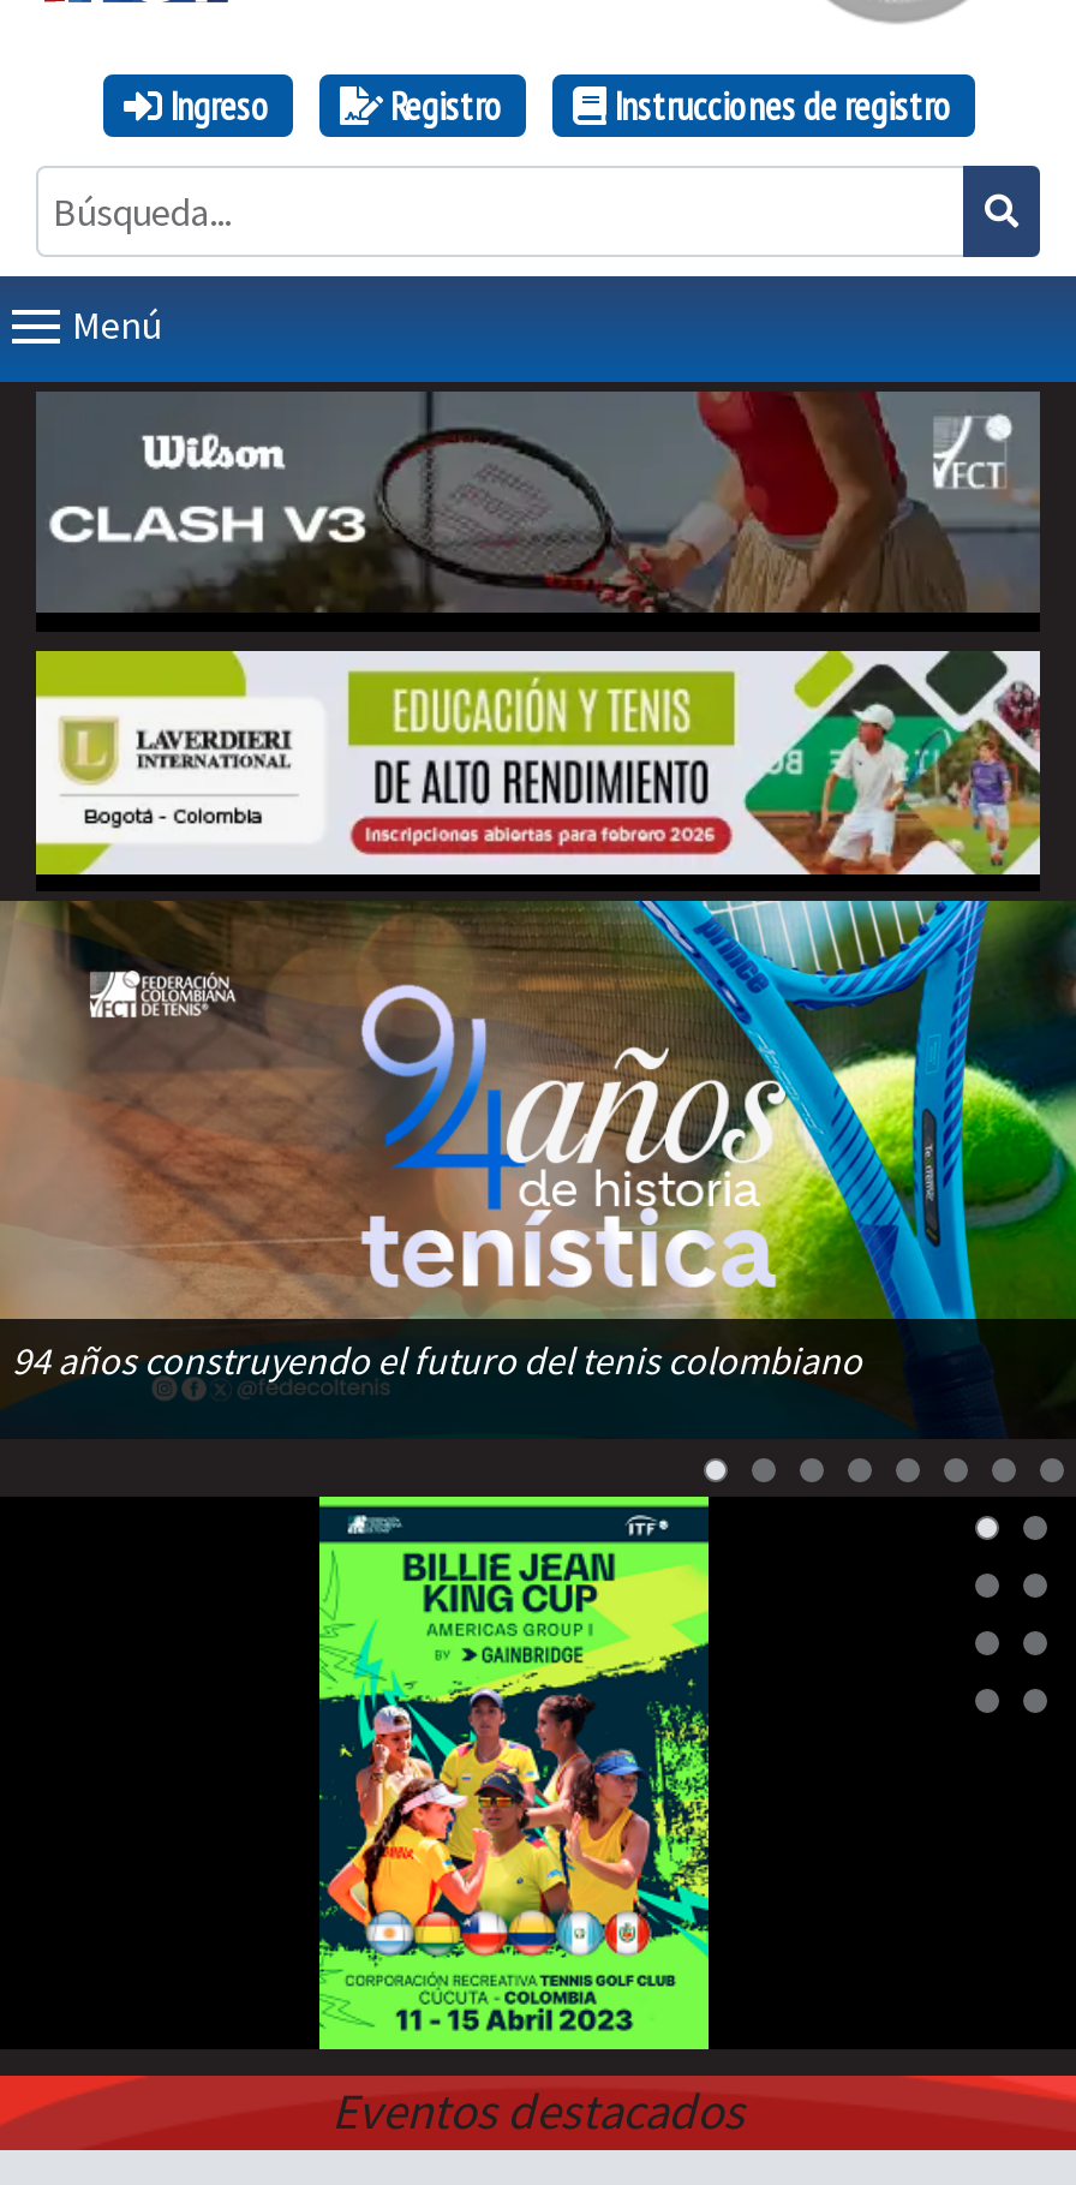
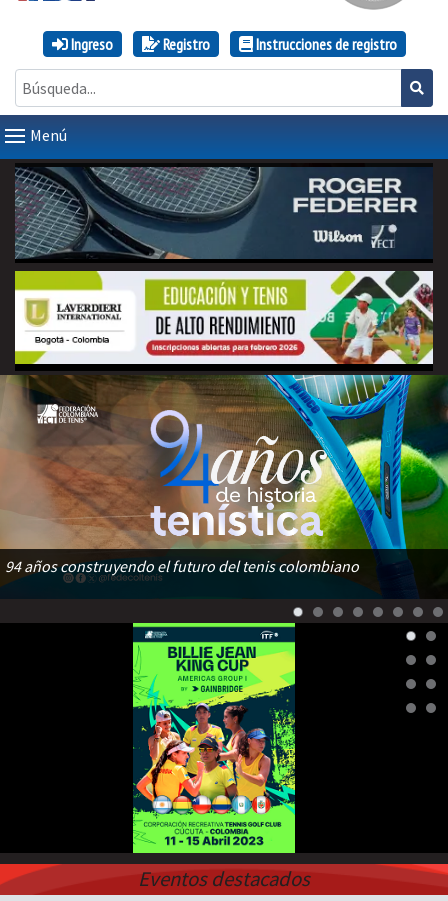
- [image]
+ [image]
